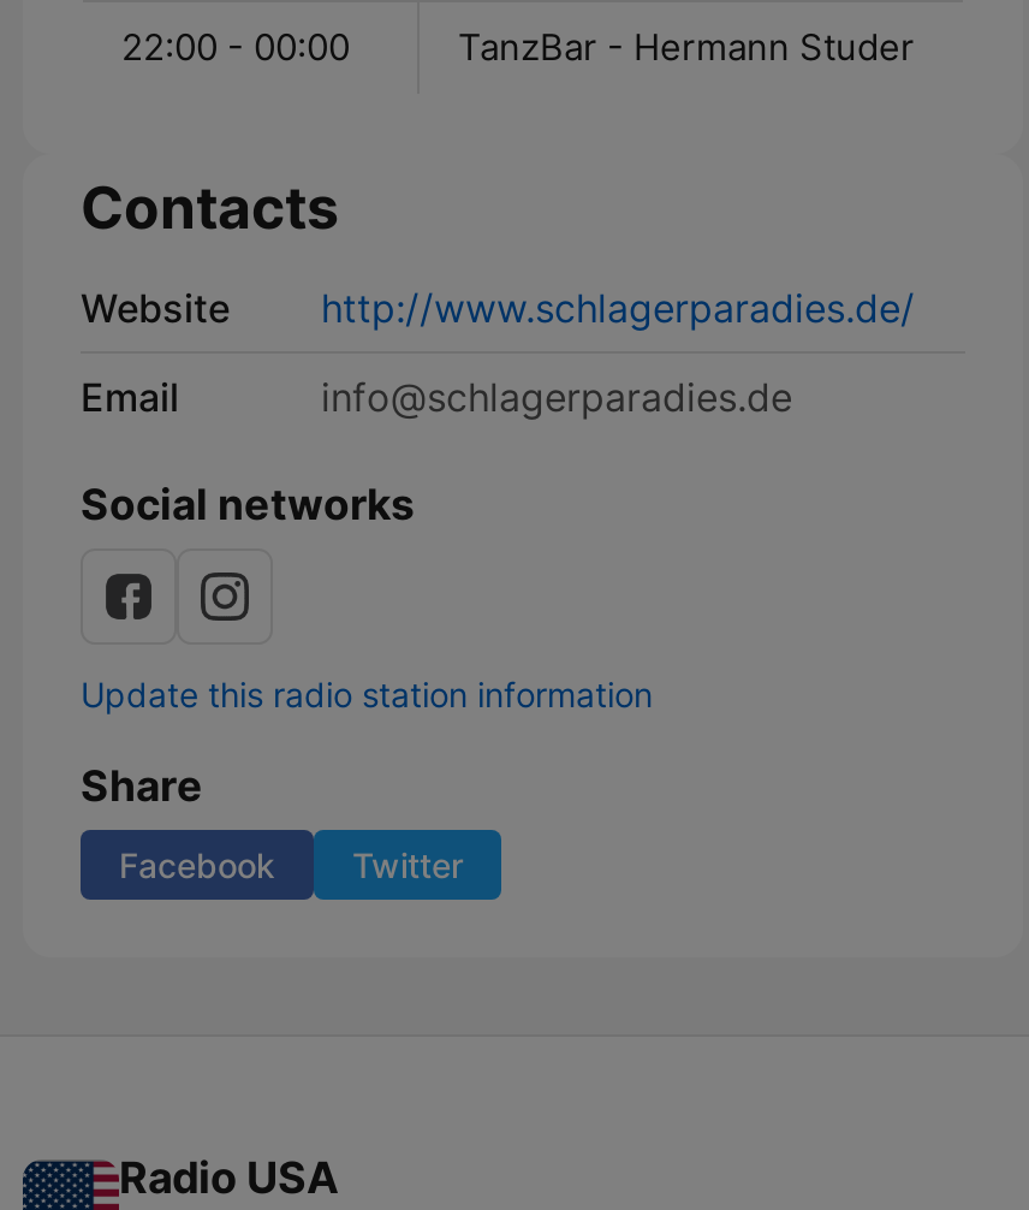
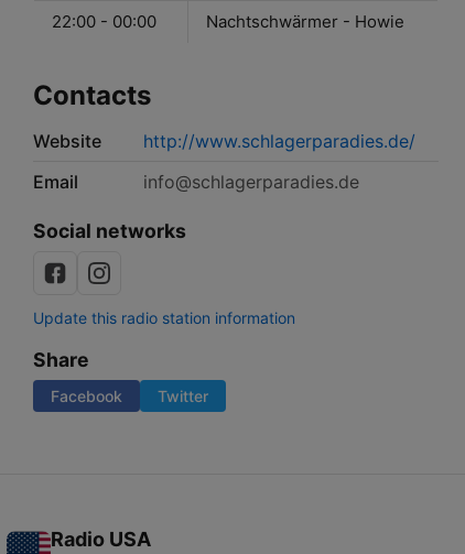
- TanzBar - Hermann Studer
+ Nachtschwärmer - Howie
